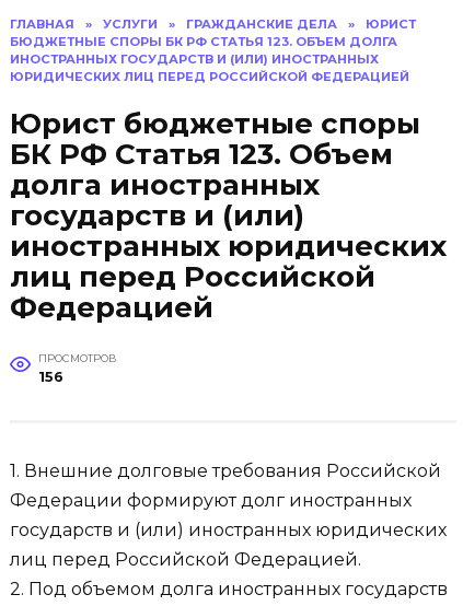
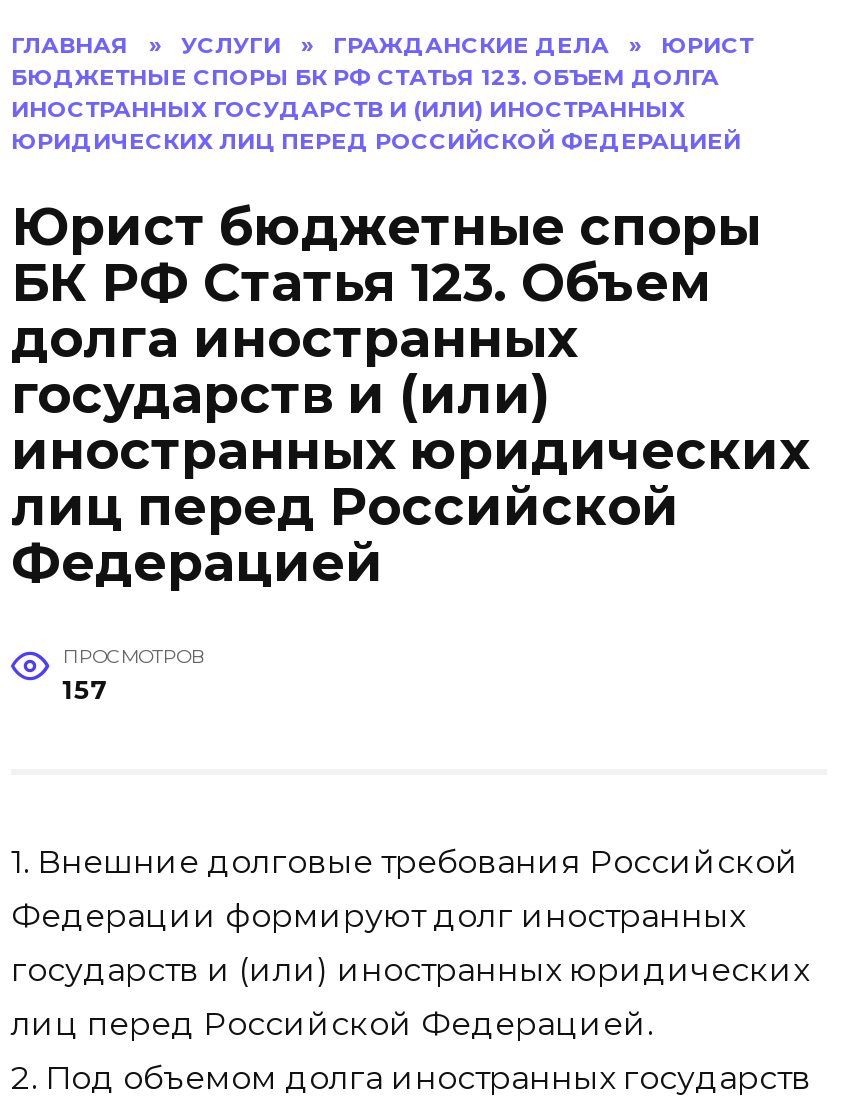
- 156
+ 157
